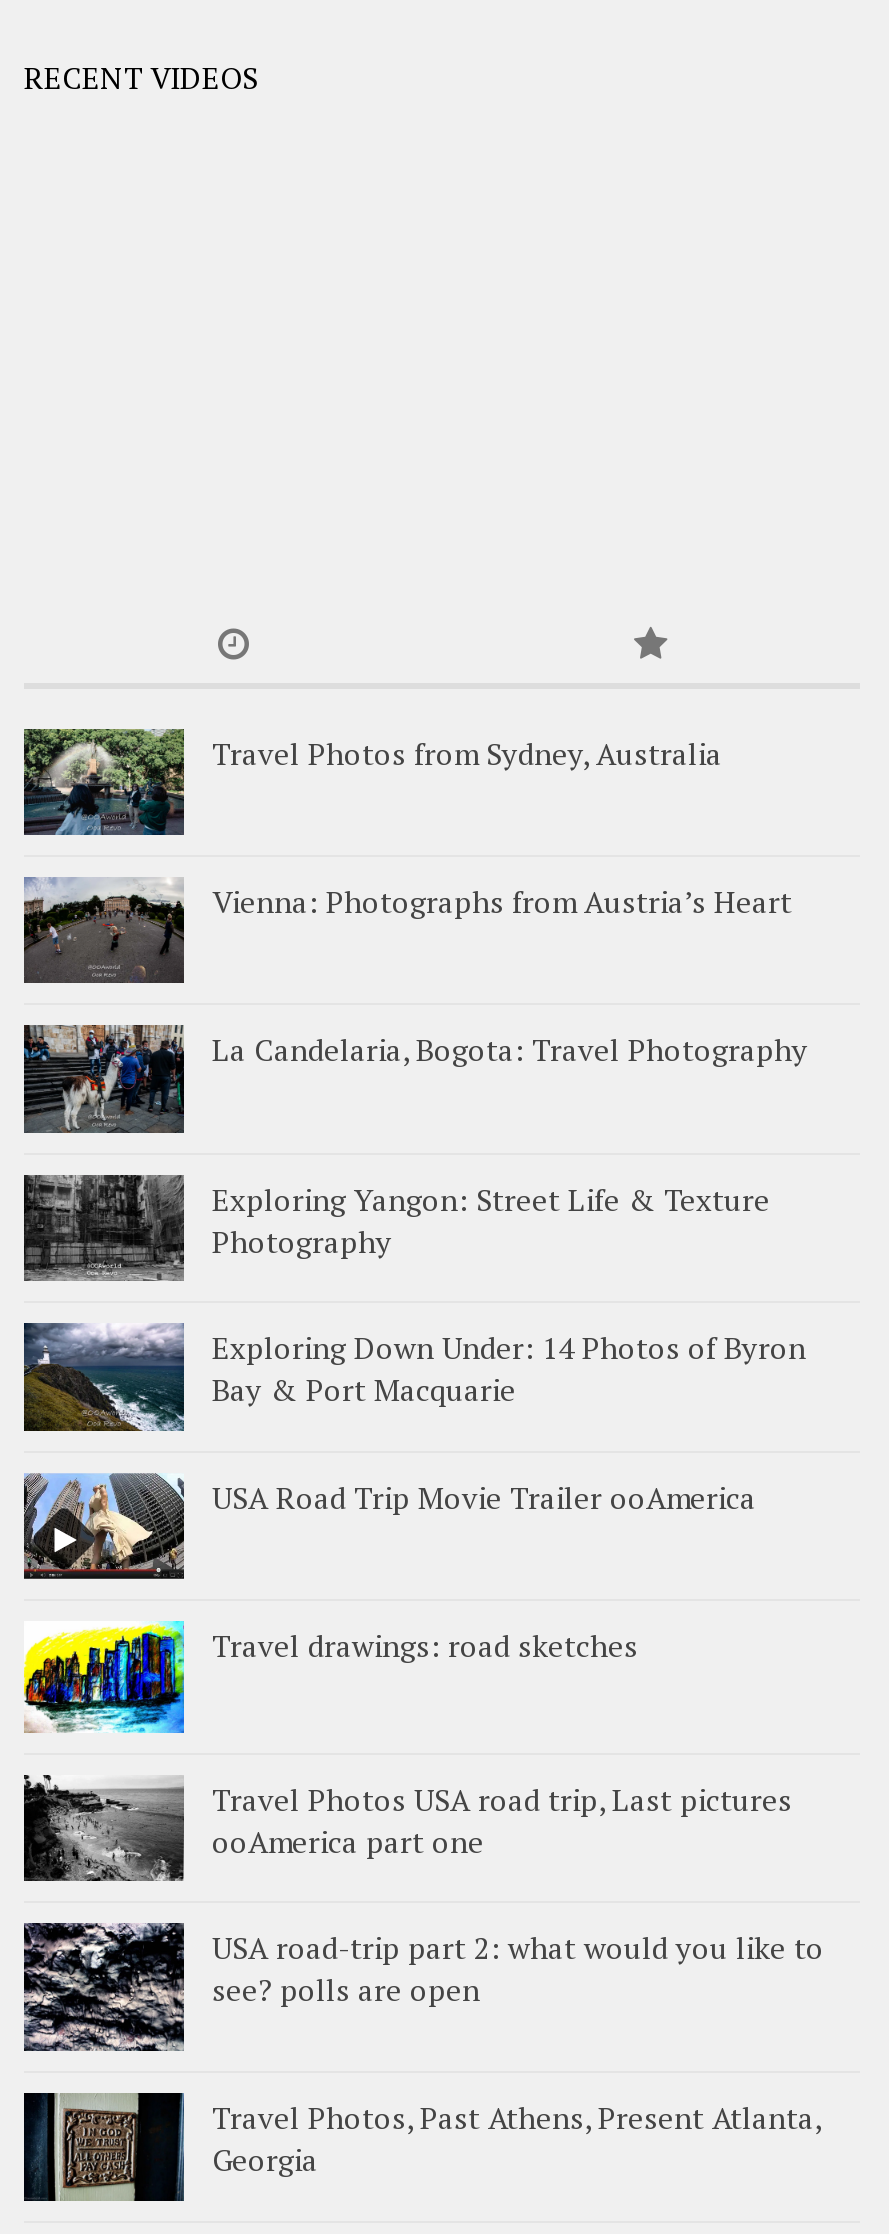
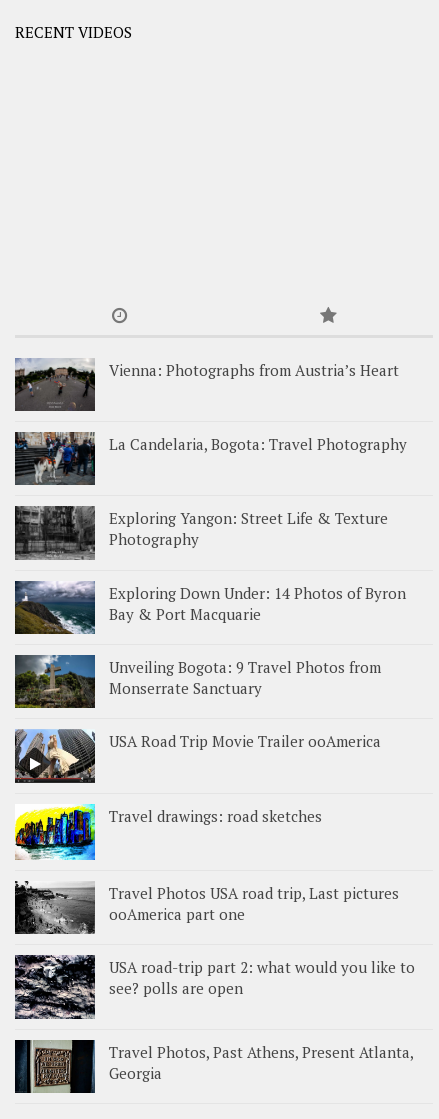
- [image]
- Travel Photos from Sydney, Australia

moved up: [image] | Vienna: Photographs from Austria’s Heart | La Candelaria, Bogota: Travel Photography | Exploring Yangon: Street Life & Texture | Photography | Exploring Down Under: 14 Photos of Byron | Bay & Port Macquarie

+ [image]
+ Unveiling Bogota: 9 Travel Photos from
+ Monserrate Sanctuary
